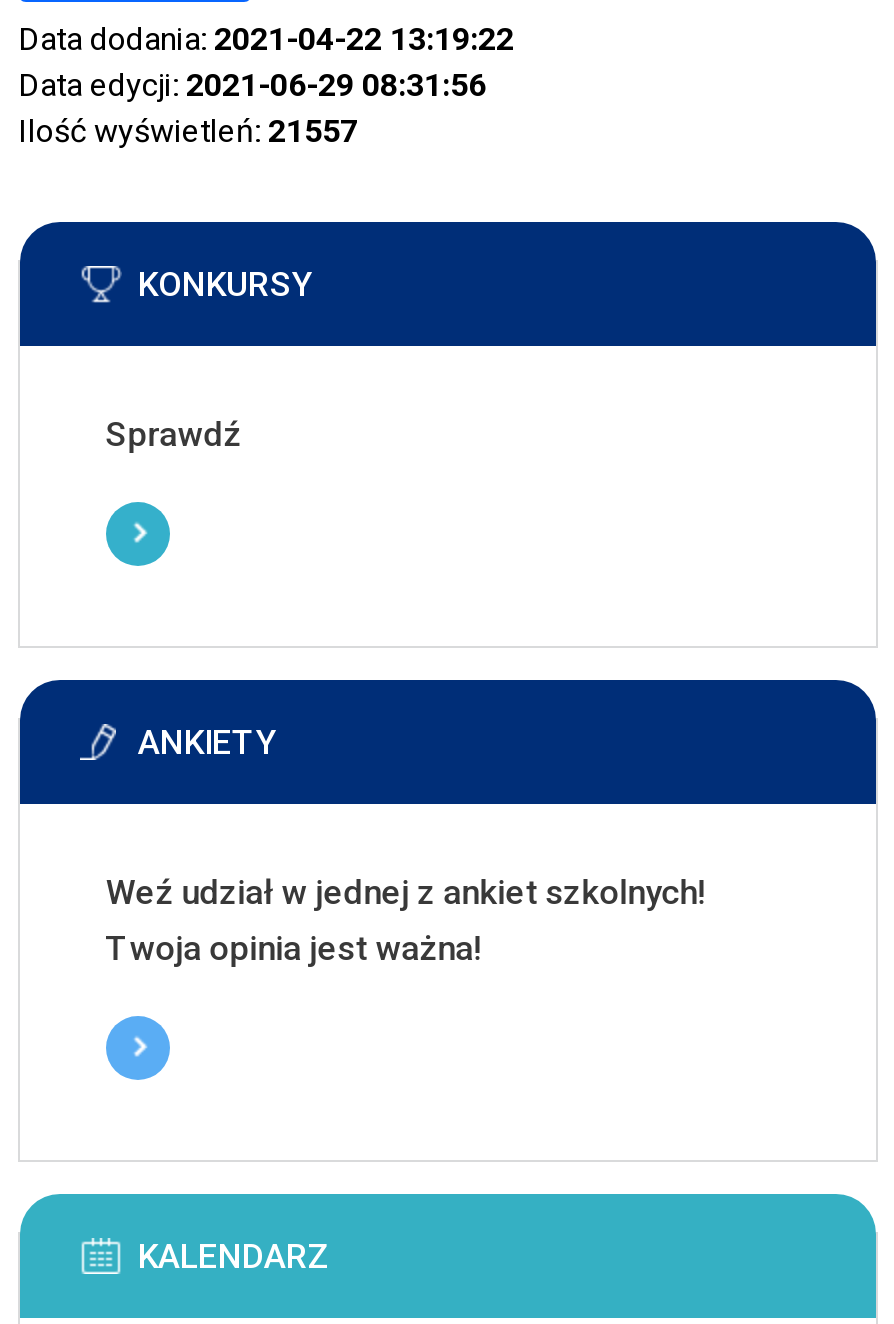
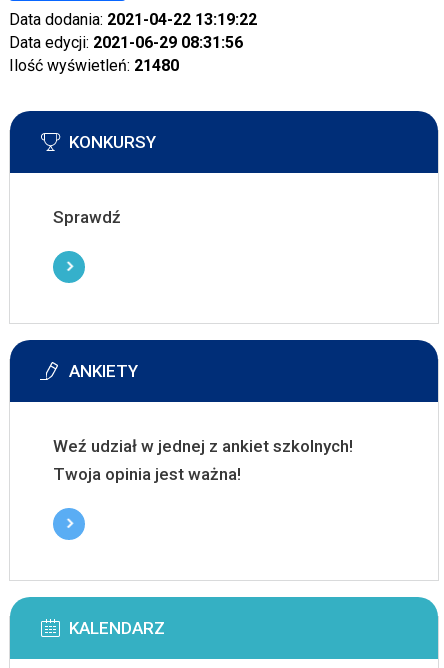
- Ilość wyświetleń: 21557
+ Ilość wyświetleń: 21480
